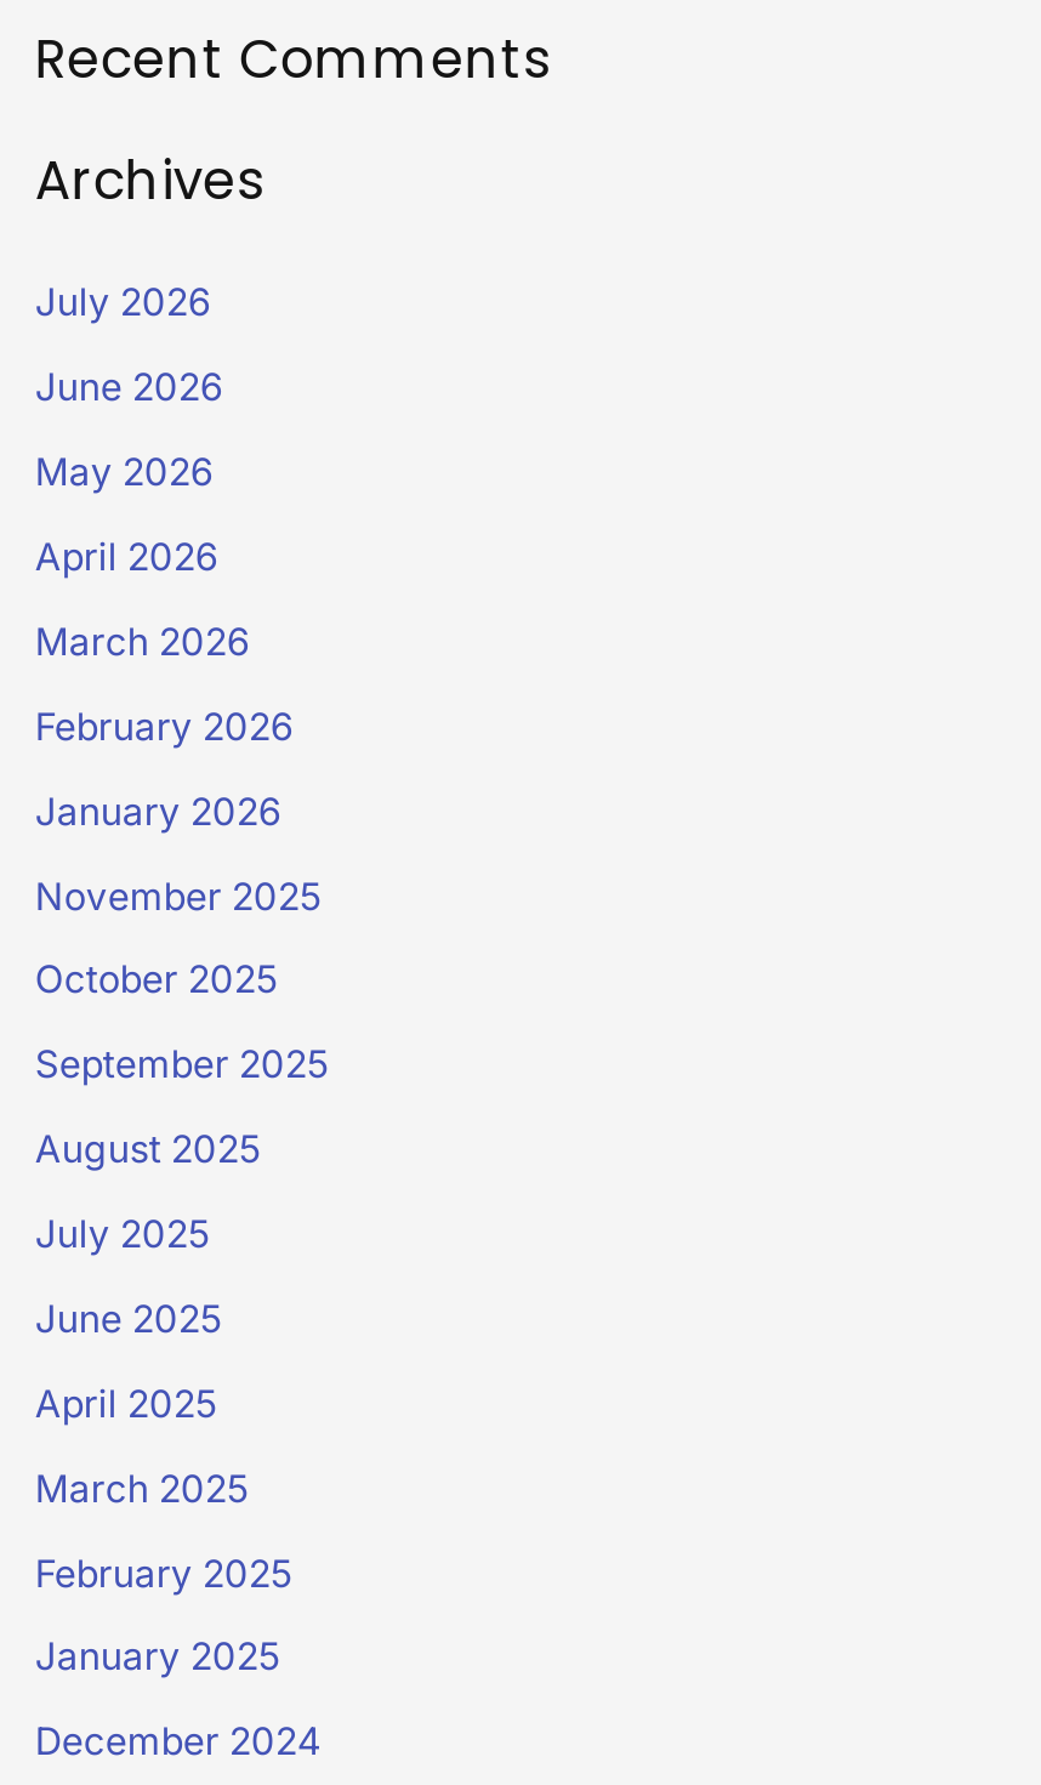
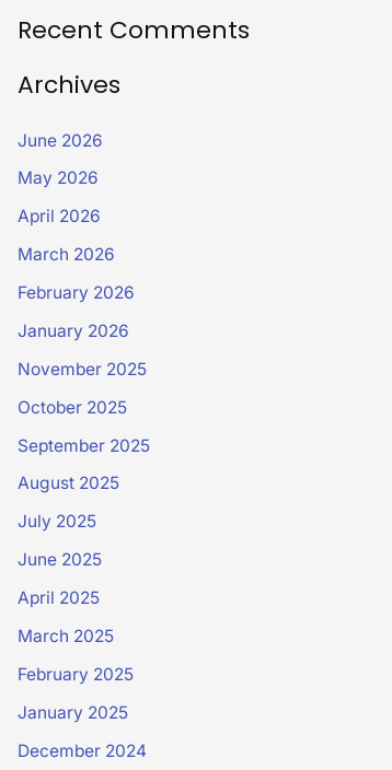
- July 2026
